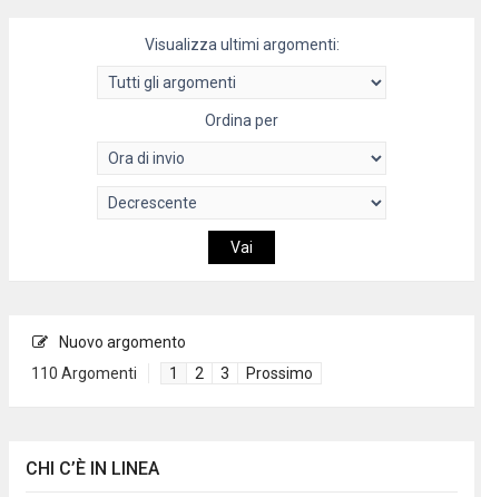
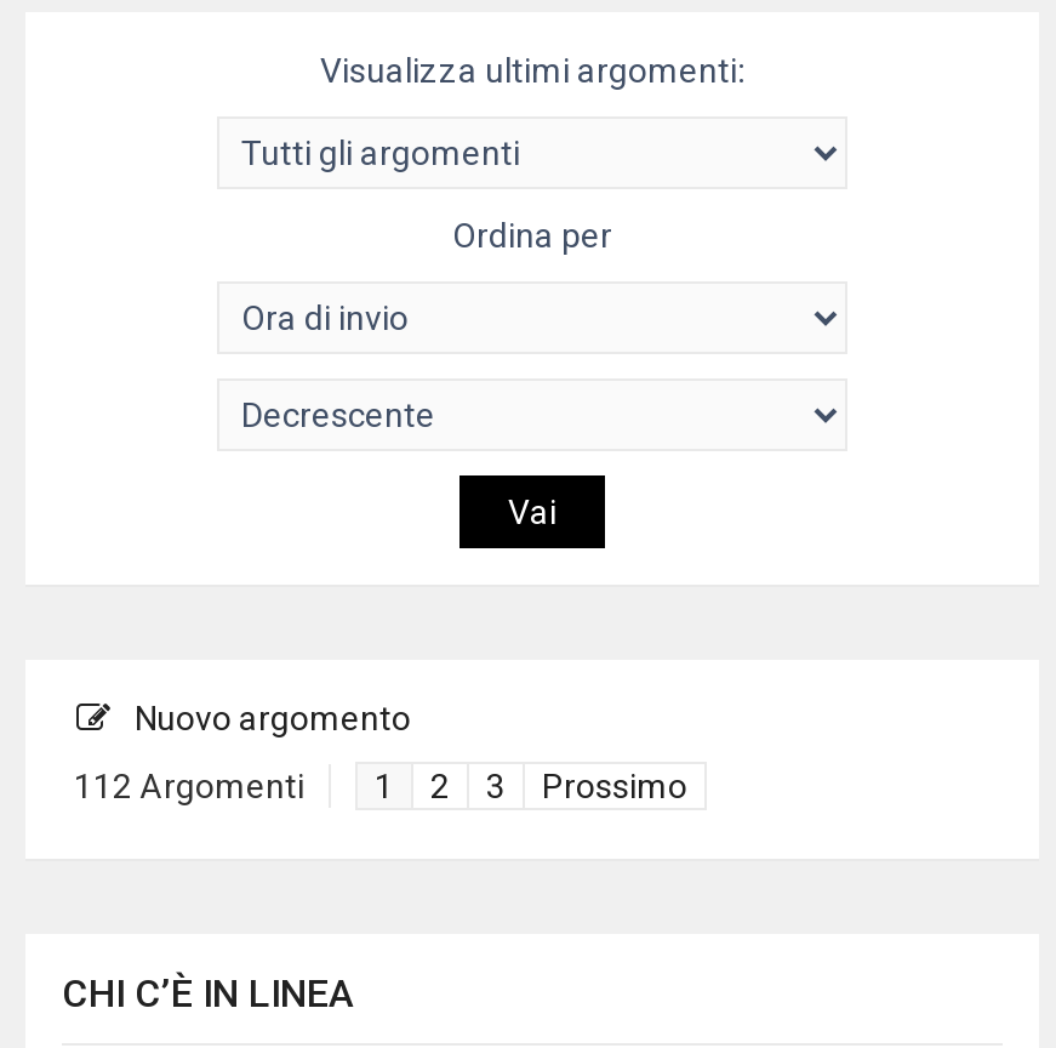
- 110 Argomenti 1 2 3 Prossimo
+ 112 Argomenti 1 2 3 Prossimo
